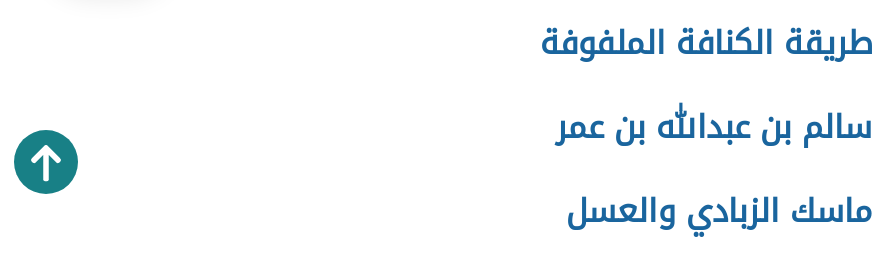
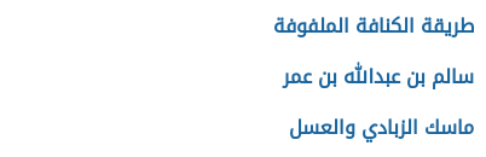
- [image]
